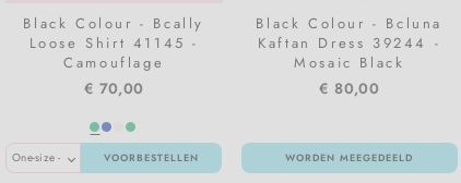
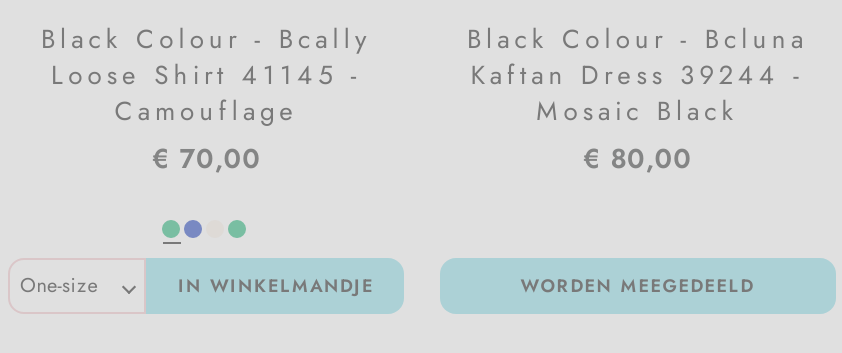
- VOORBESTELLEN
+ IN WINKELMANDJE
